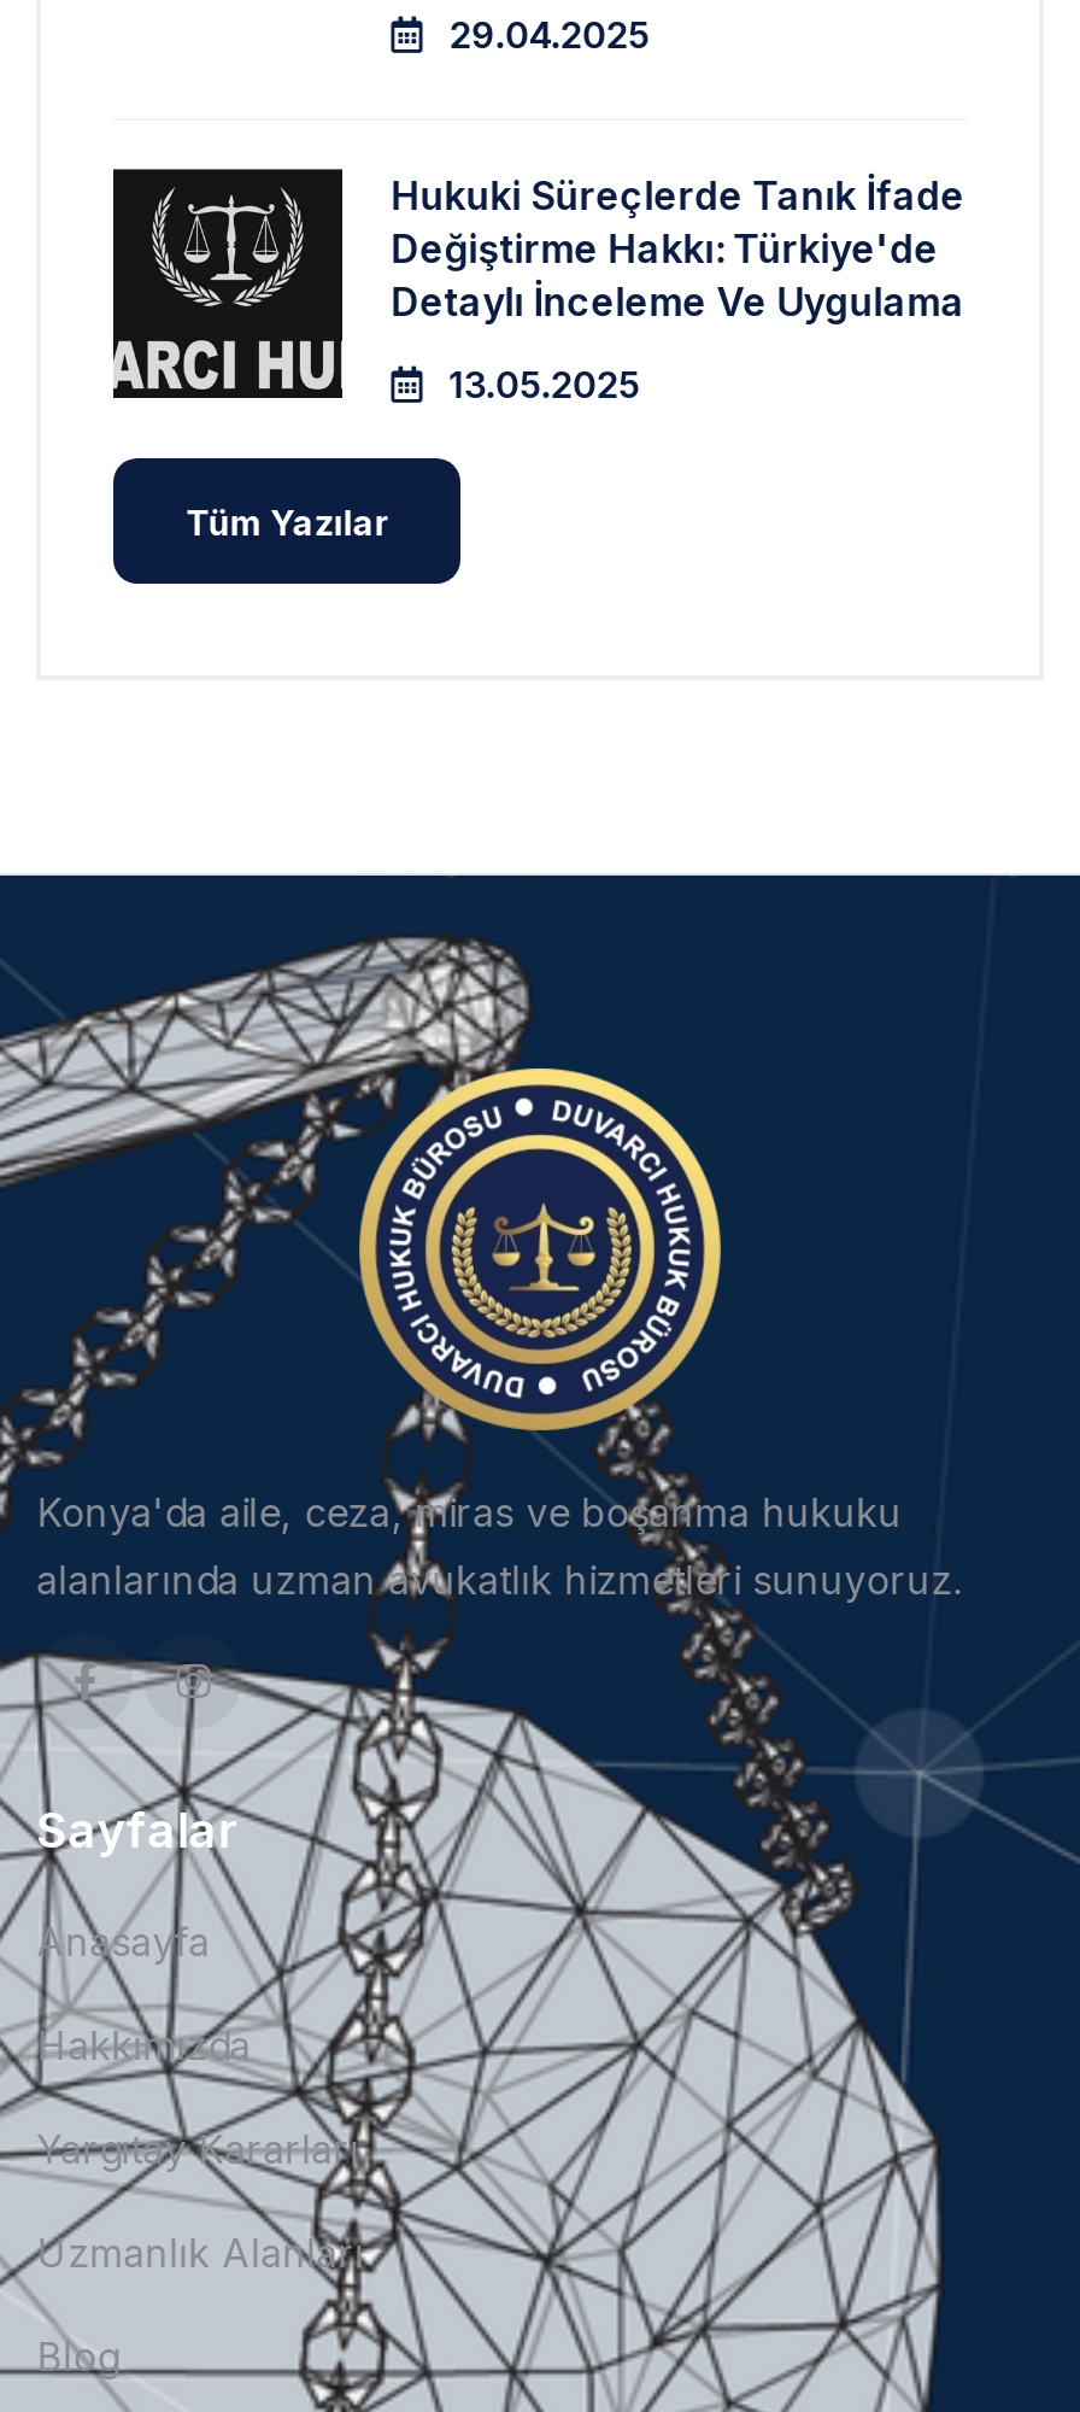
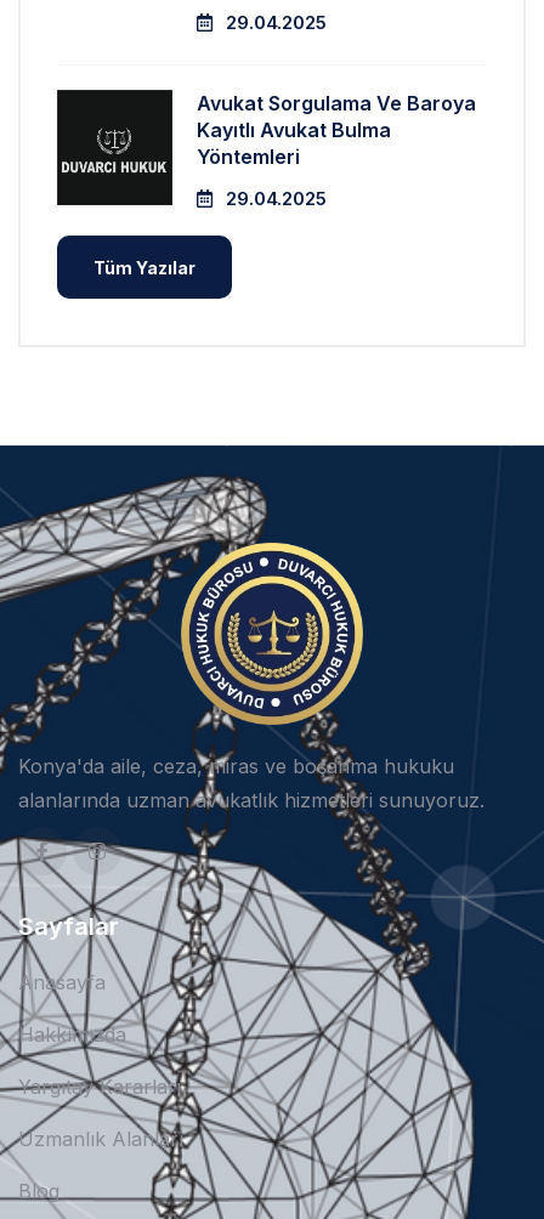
- [image]
- Hukuki Süreçlerde Tanık İfade
- Değiştirme Hakkı: Türkiye'de
- Detaylı İnceleme Ve Uygulama
+ [image]
+ Avukat Sorgulama Ve Baroya
+ Kayıtlı Avukat Bulma
+ Yöntemleri

- 13.05.2025
+ 29.04.2025
